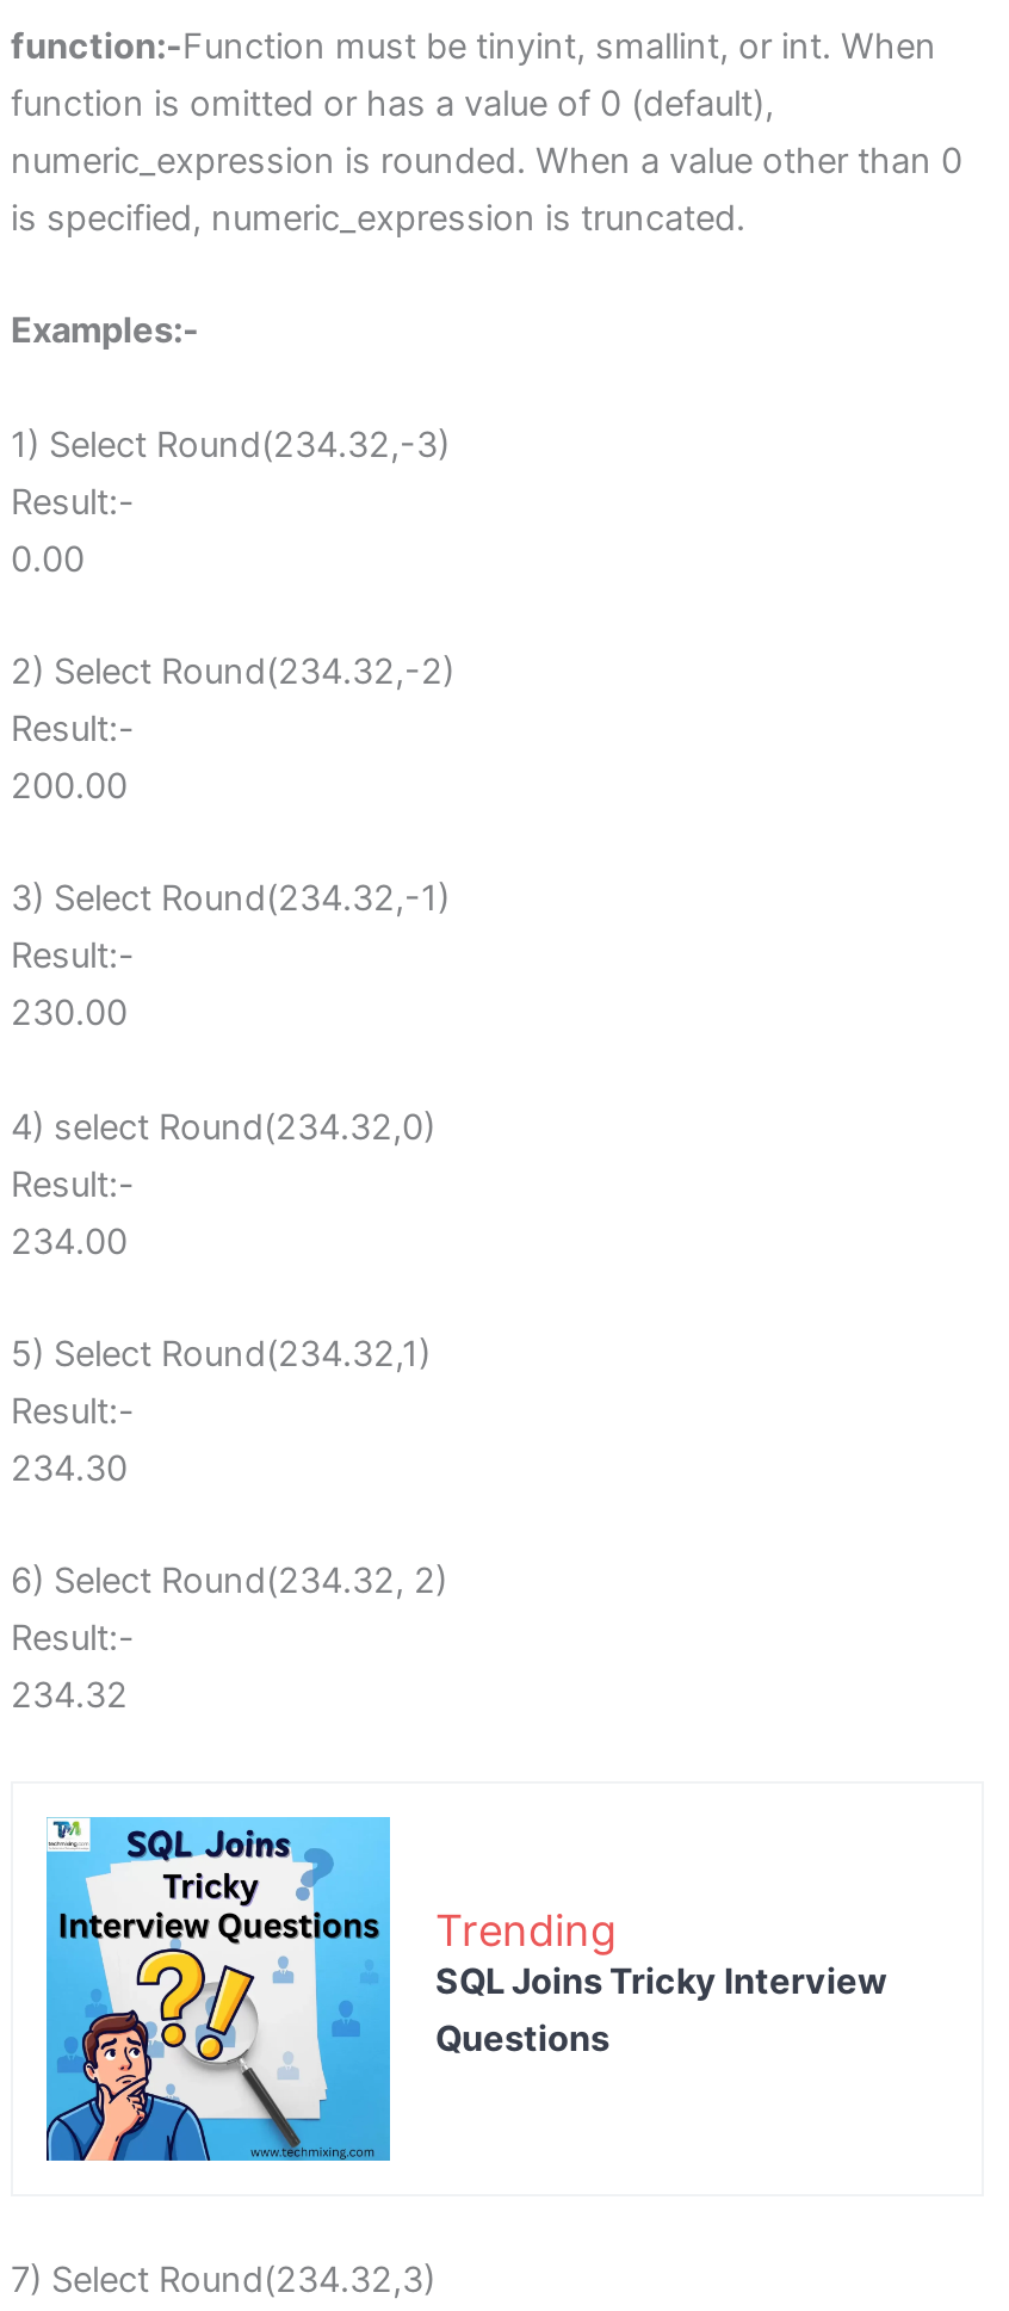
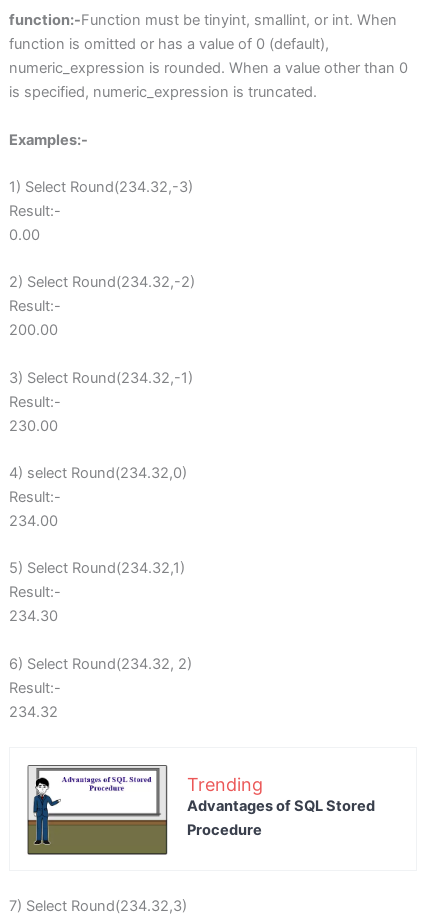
- [image]
- SQL Joins Tricky Interview
- Questions
+ [image]
+ Advantages of SQL Stored
+ Procedure
